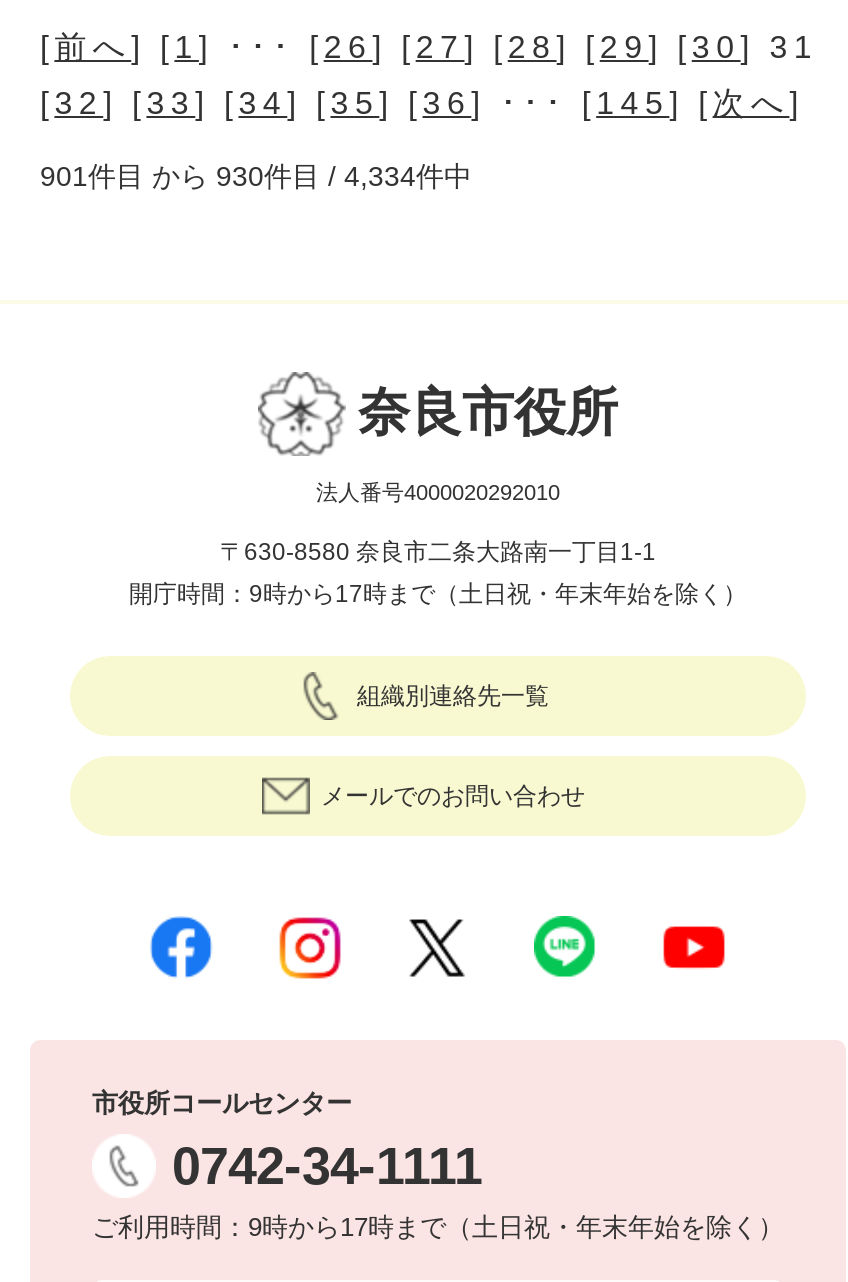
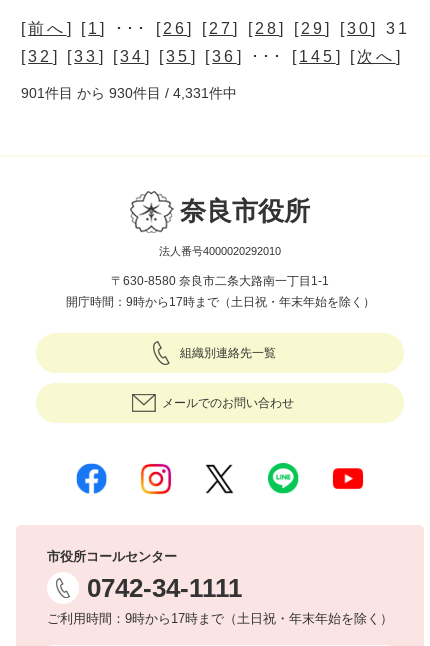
- 901件目 から 930件目 / 4,334件中
+ 901件目 から 930件目 / 4,331件中
